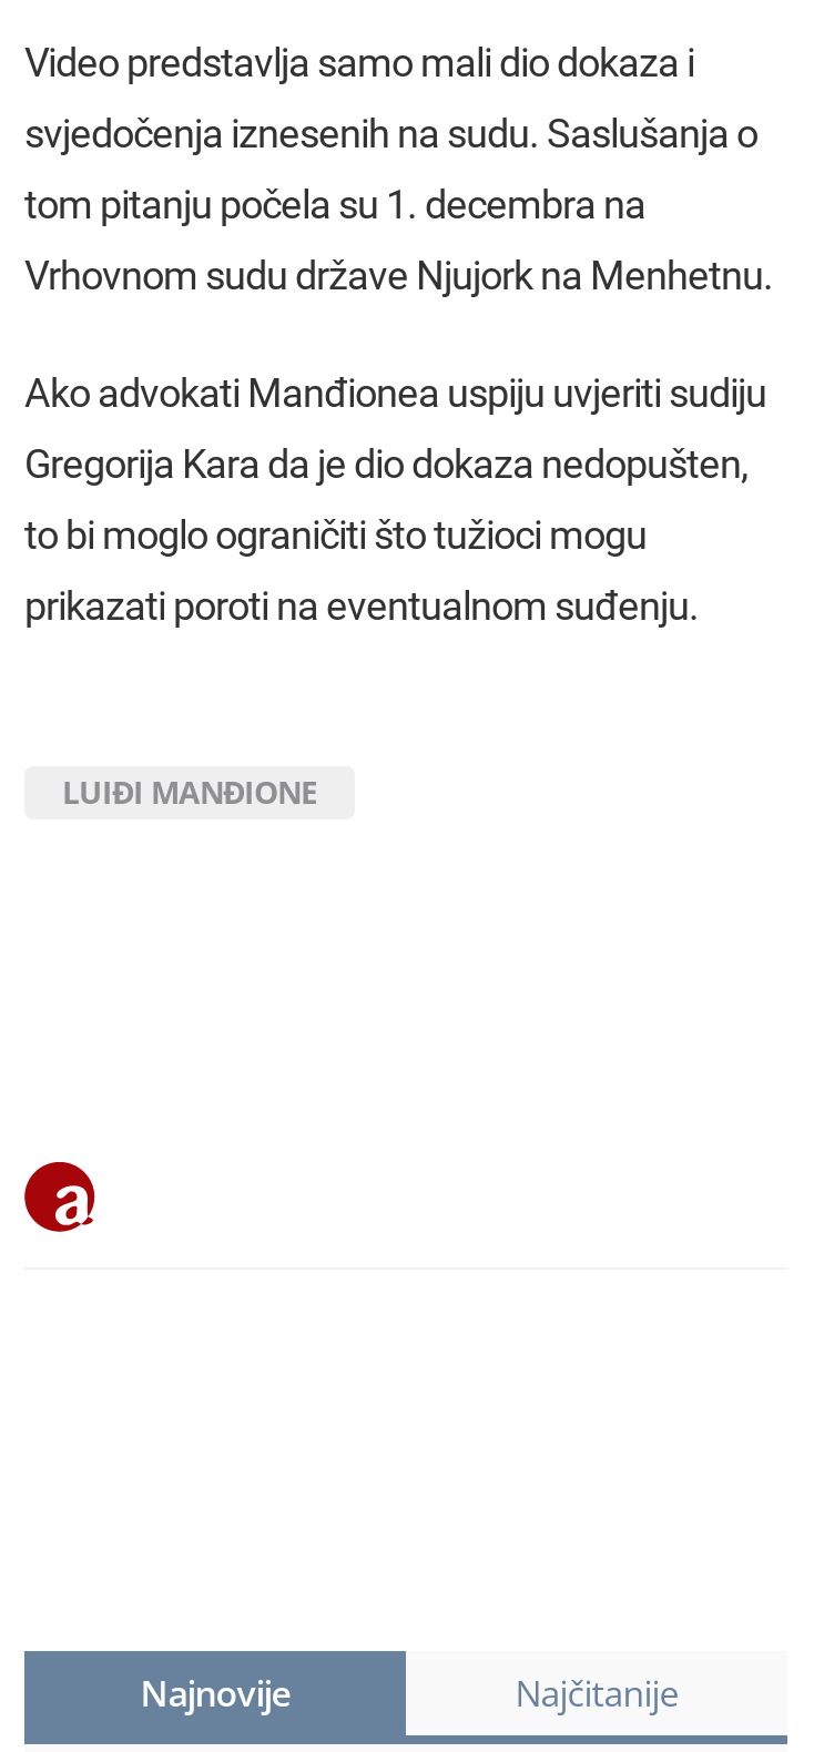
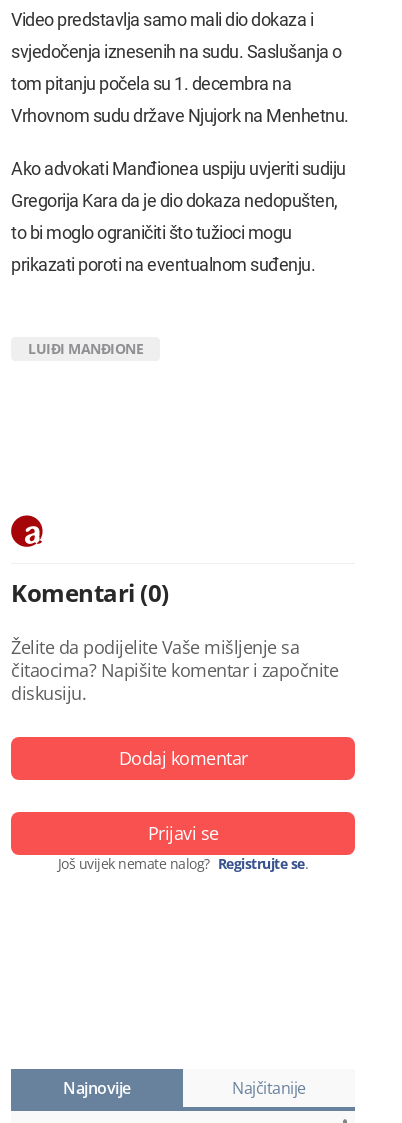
+ Komentari (0)
+ Želite da podijelite Vaše mišljenje sa
+ čitaocima? Napišite komentar i započnite
+ diskusiju.
+ Dodaj komentar
+ Prijavi se
+ Još uvijek nemate nalog? Registrujte se.
